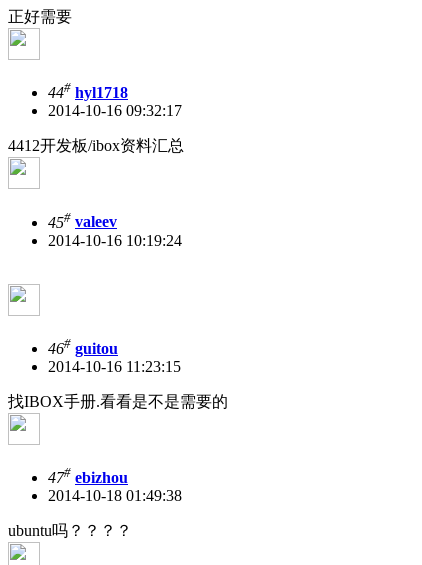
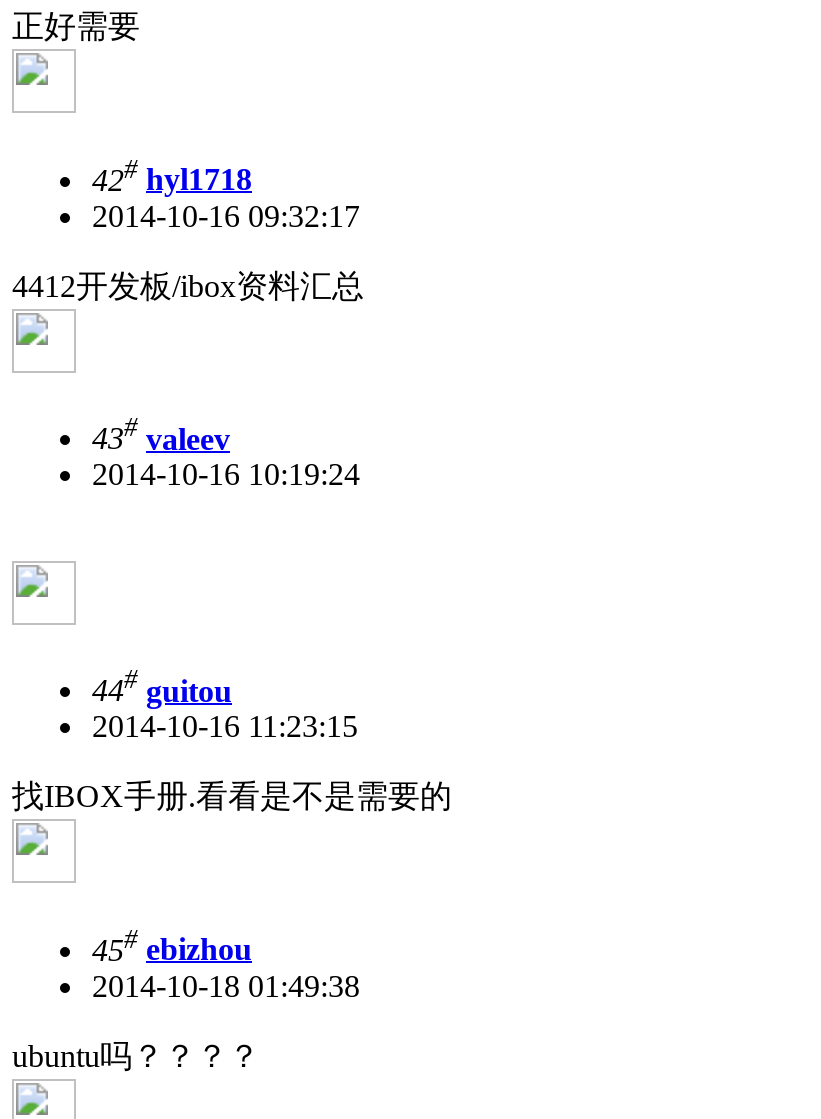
- 44# hyl1718
+ 42# hyl1718

- 45# valeev
+ 43# valeev

- 46# guitou
+ 44# guitou

- 47# ebizhou
+ 45# ebizhou
